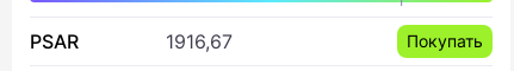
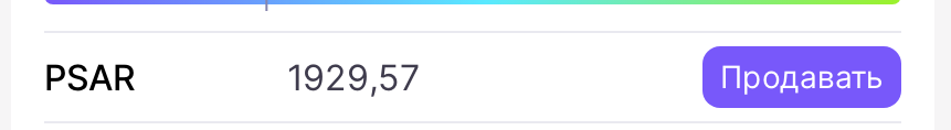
- 1916,67
- Покупать
+ 1929,57
+ Продавать
